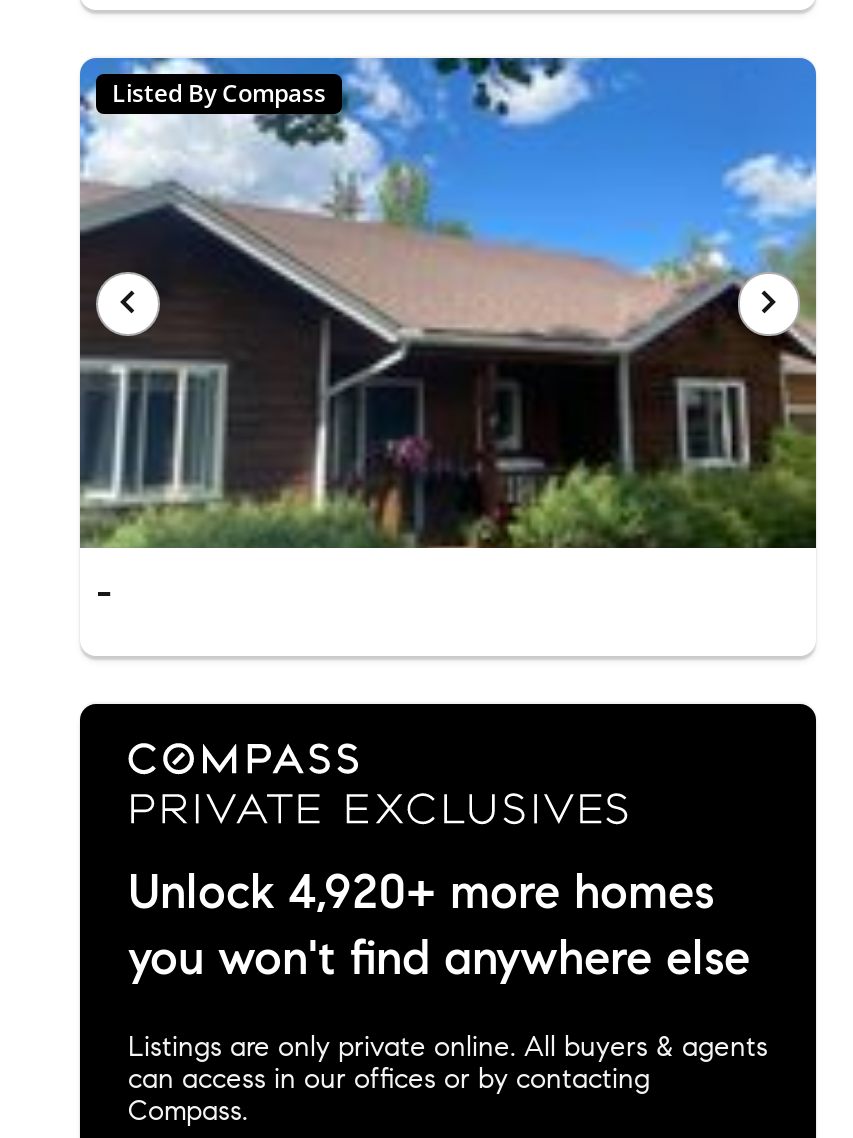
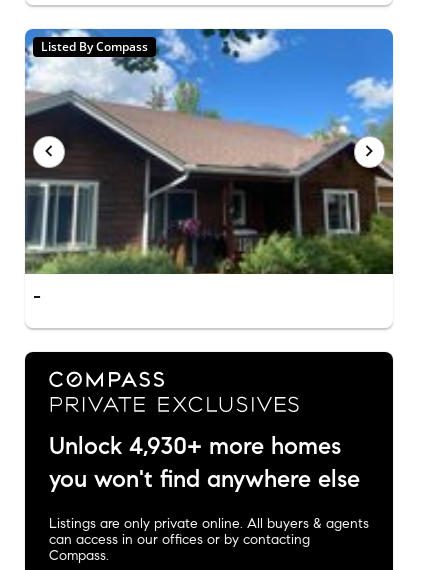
- Unlock 4,920+ more homes
+ Unlock 4,930+ more homes
